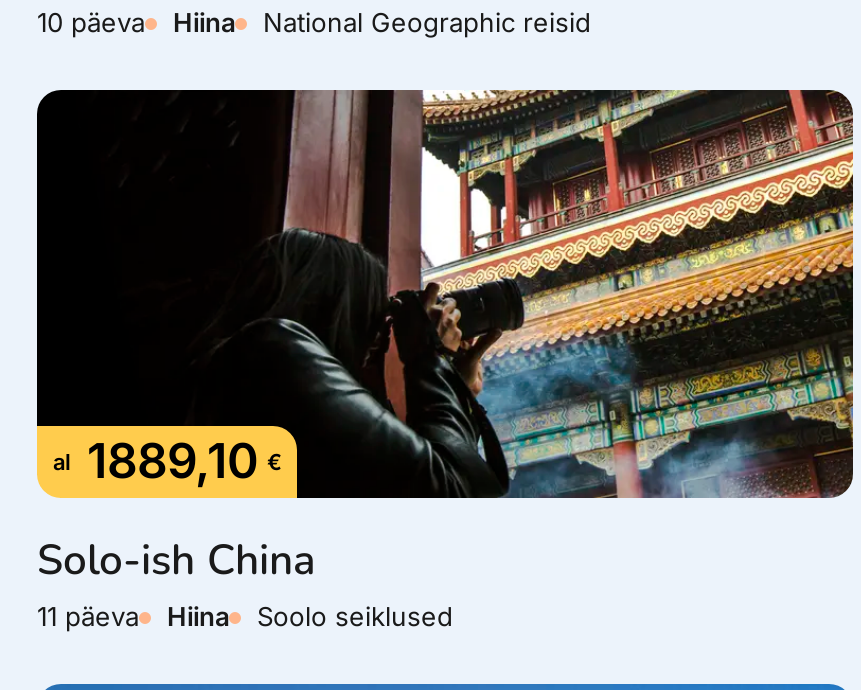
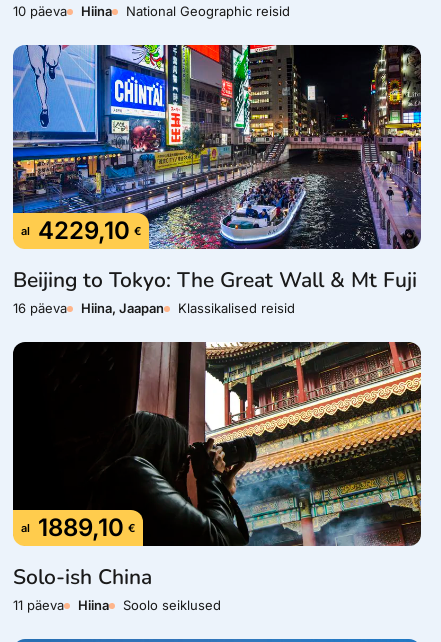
+ [image]
+ al 4229,10 €
+ Beijing to Tokyo: The Great Wall & Mt Fuji
+ 16 päeva
+ Hiina, Jaapan
+ Klassikalised reisid
